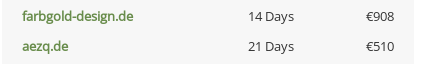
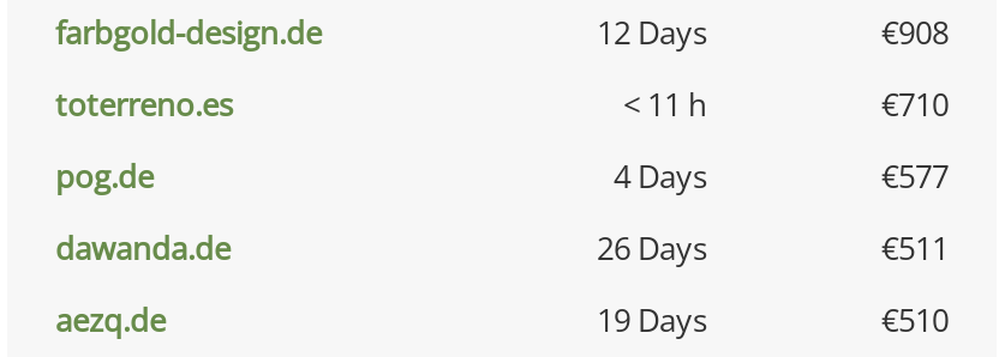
- 14 Days
+ 12 Days

+ toterreno.es
+ < 11 h
+ €710
+ pog.de
+ 4 Days
+ €577
+ dawanda.de
+ 26 Days
+ €511

- 21 Days
+ 19 Days
